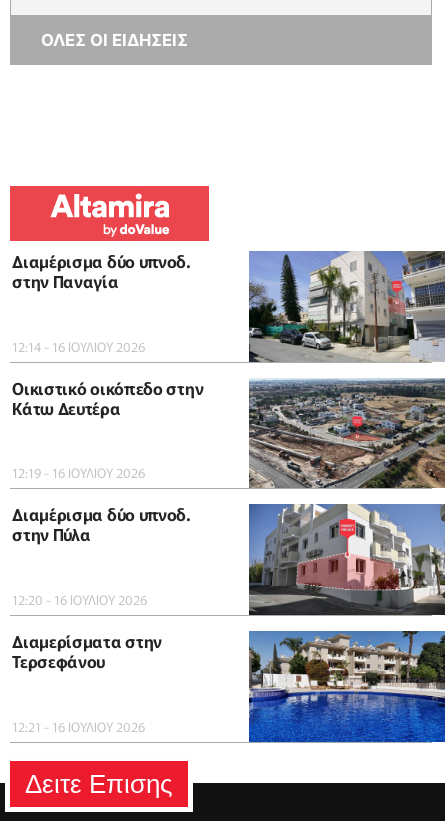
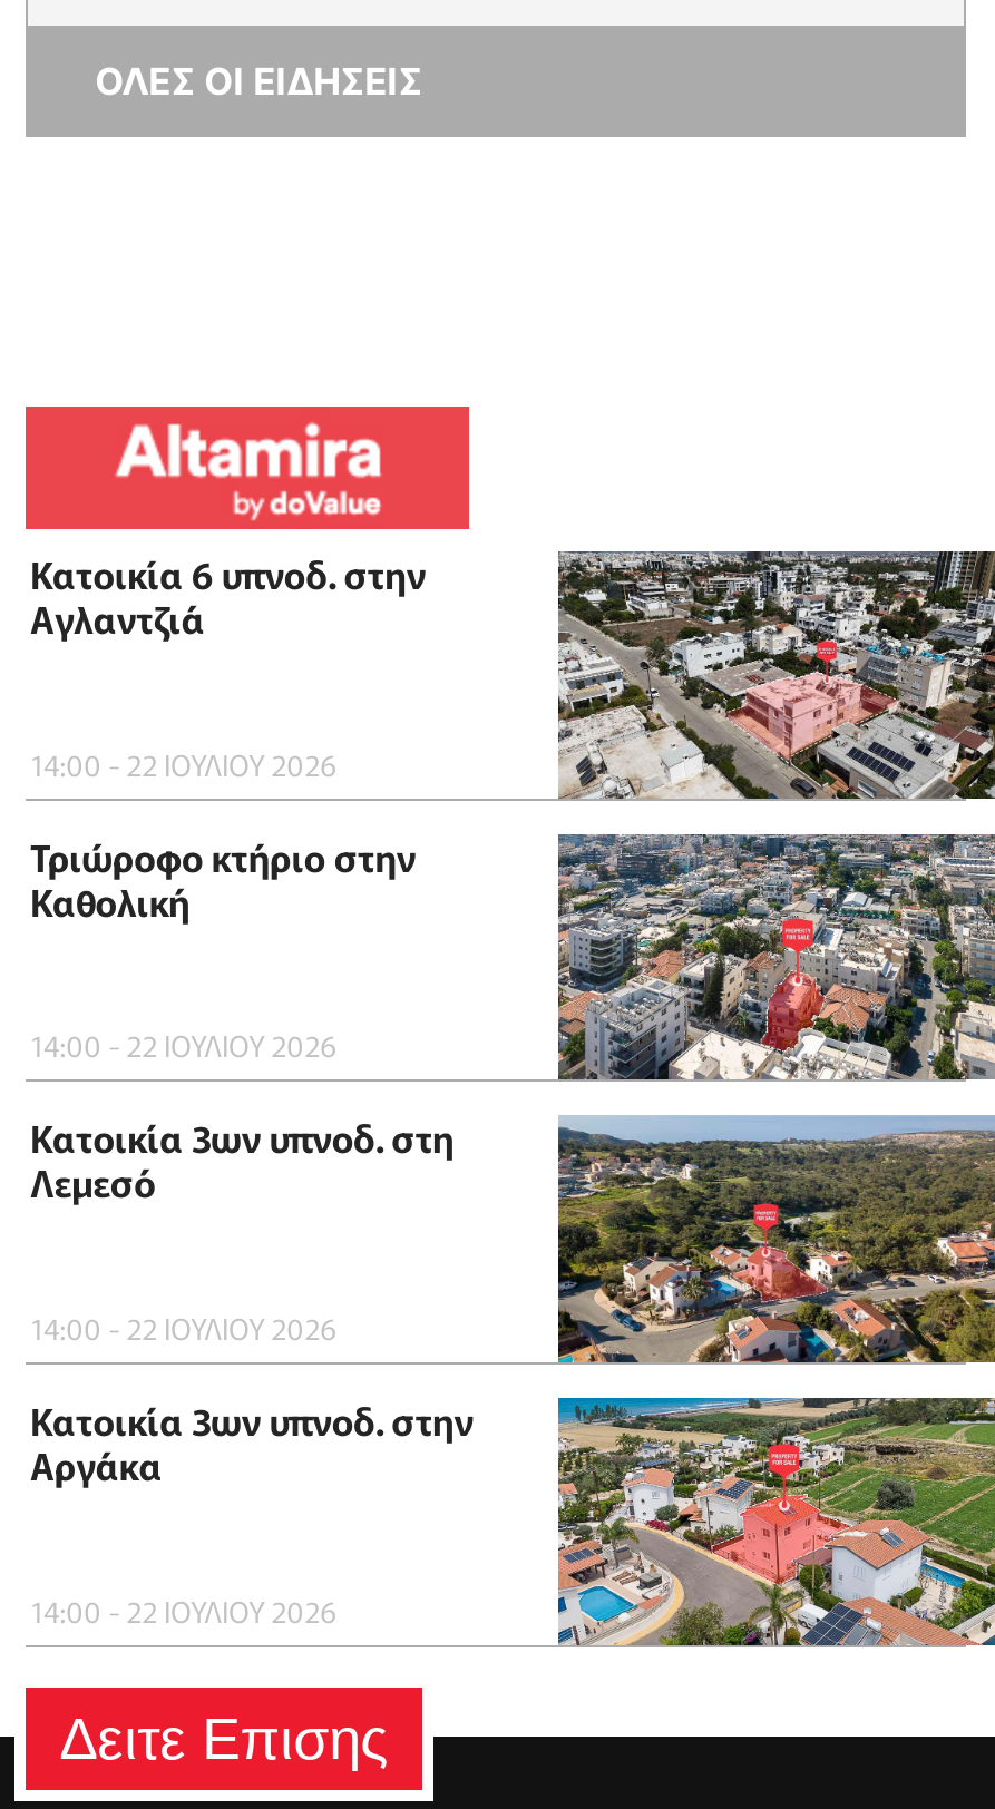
- Διαμέρισμα δύο υπνοδ.
- στην Παναγία
+ Κατοικία 6 υπνοδ. στην
+ Αγλαντζιά

- [image]
+ [image]

- 12:14 - 16 ΙΟΥΛΙΟΥ 2026
+ 14:00 - 22 ΙΟΥΛΙΟΥ 2026

- Οικιστικό οικόπεδο στην
- Κάτω Δευτέρα
+ Τριώροφο κτήριο στην
+ Καθολική

- [image]
+ [image]

- 12:19 - 16 ΙΟΥΛΙΟΥ 2026
+ 14:00 - 22 ΙΟΥΛΙΟΥ 2026

- Διαμέρισμα δύο υπνοδ.
- στην Πύλα
+ Κατοικία 3ων υπνοδ. στη
+ Λεμεσό

- [image]
+ [image]

- 12:20 - 16 ΙΟΥΛΙΟΥ 2026
+ 14:00 - 22 ΙΟΥΛΙΟΥ 2026

- Διαμερίσματα στην
- Τερσεφάνου
+ Κατοικία 3ων υπνοδ. στην
+ Αργάκα

- [image]
+ [image]

- 12:21 - 16 ΙΟΥΛΙΟΥ 2026
+ 14:00 - 22 ΙΟΥΛΙΟΥ 2026
